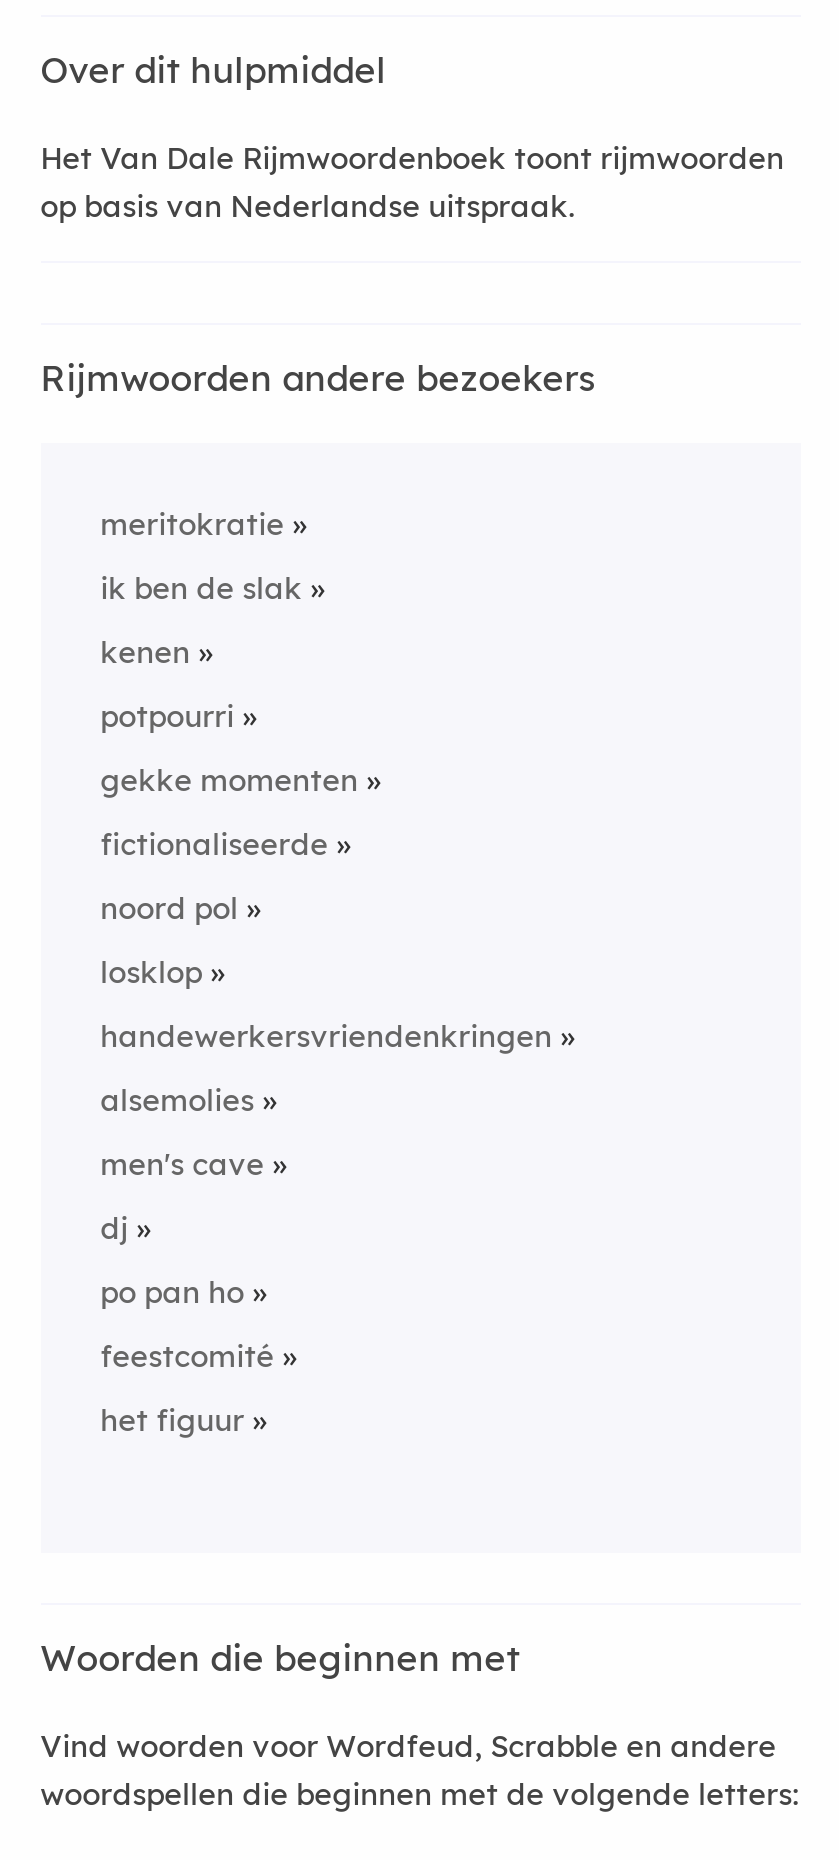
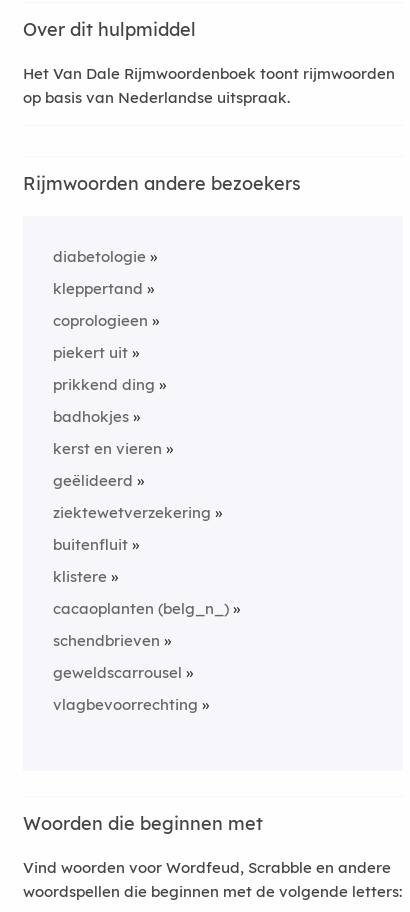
- meritokratie
+ diabetologie

- ik ben de slak
+ kleppertand

- kenen
+ coprologieen

- potpourri
+ piekert uit

- gekke momenten
+ prikkend ding

- fictionaliseerde
+ badhokjes

- noord pol
+ kerst en vieren

- losklop
+ geëlideerd

- handewerkersvriendenkringen
+ ziektewetverzekering

- alsemolies
+ buitenfluit

- men's cave
+ klistere

- dj
+ cacaoplanten (belg_n_)

- po pan ho
+ schendbrieven

- feestcomité
+ geweldscarrousel

- het figuur
+ vlagbevoorrechting
